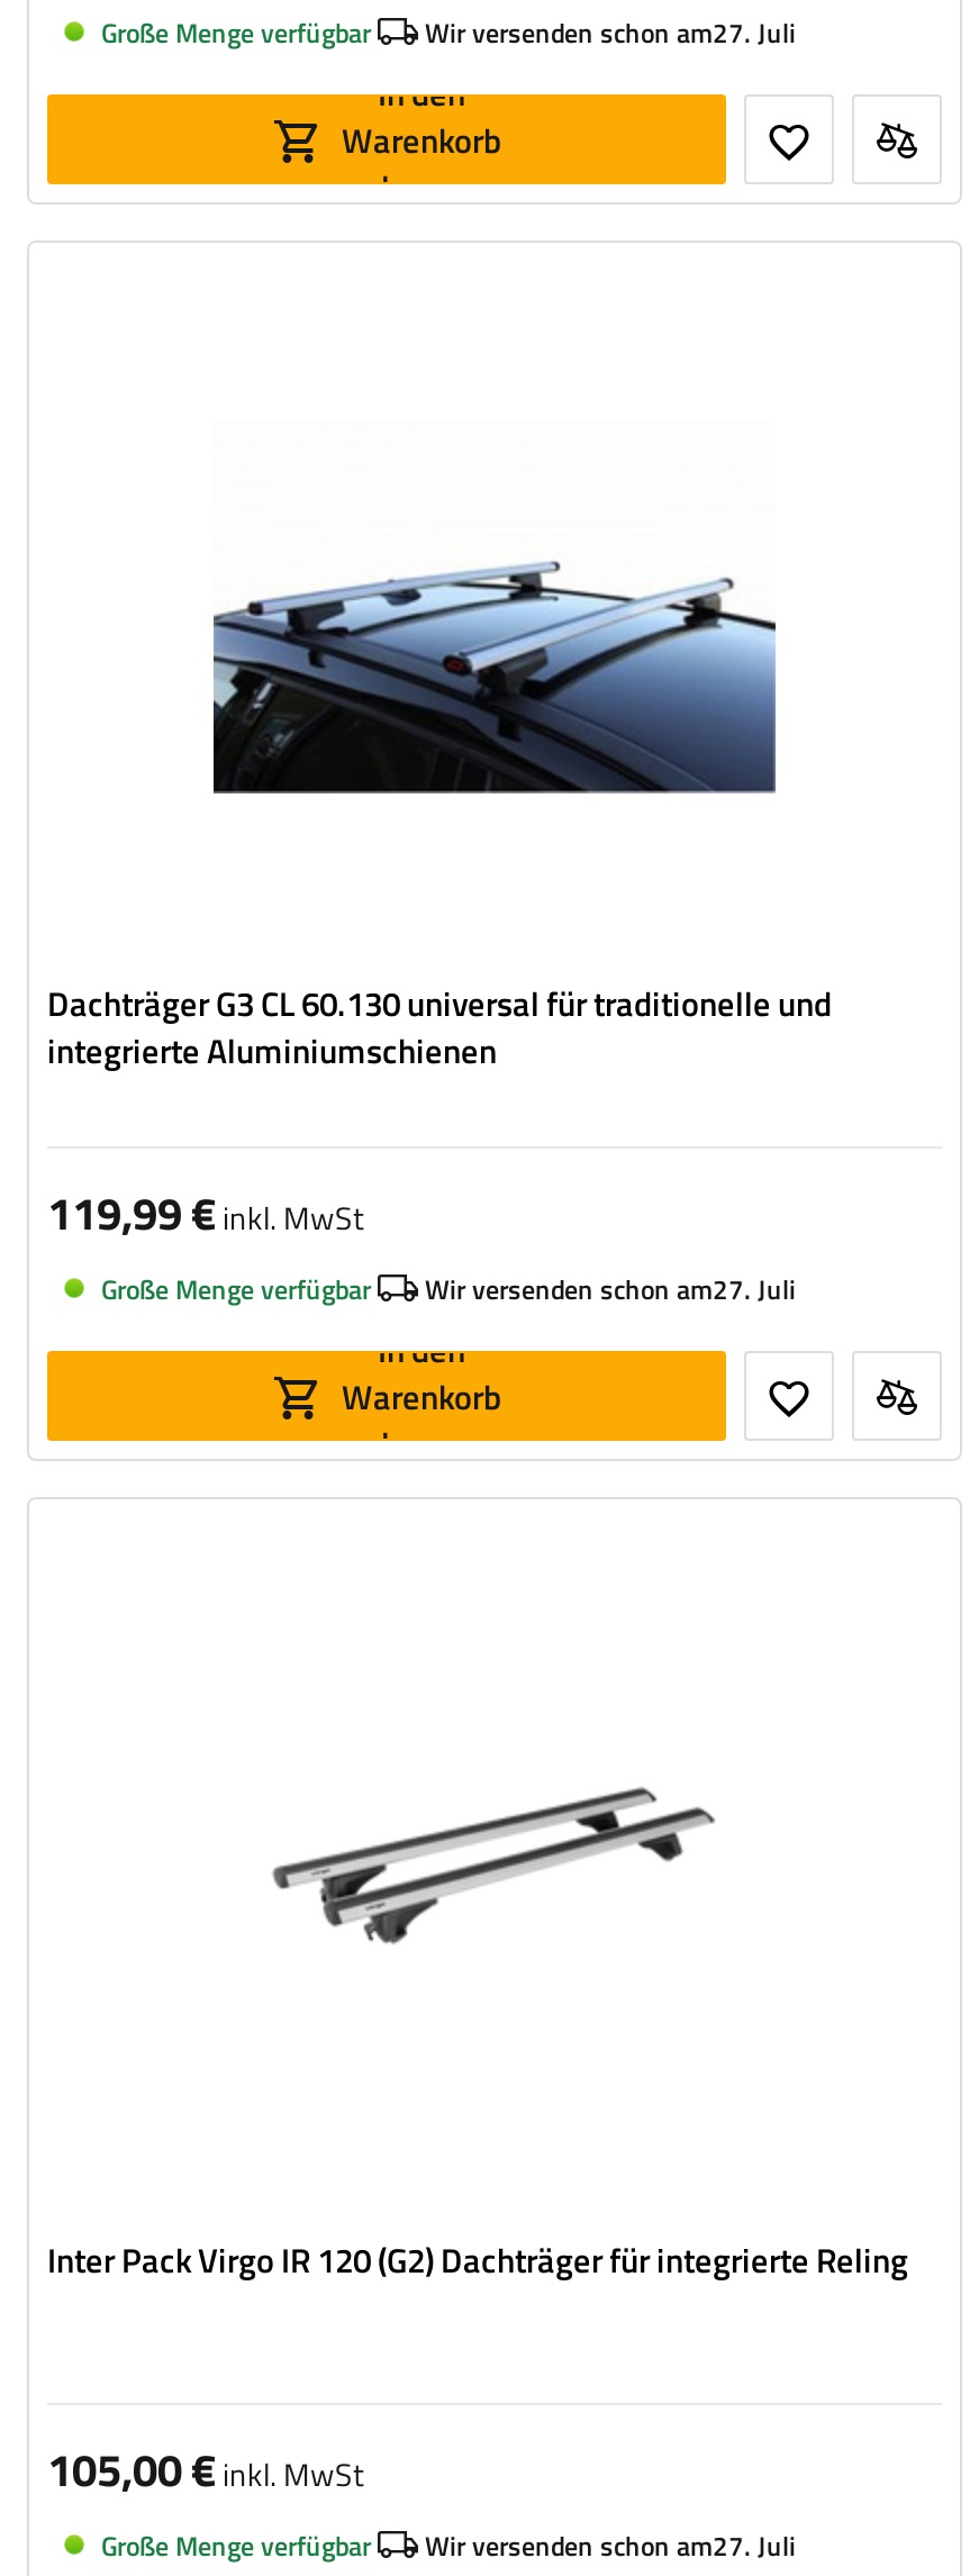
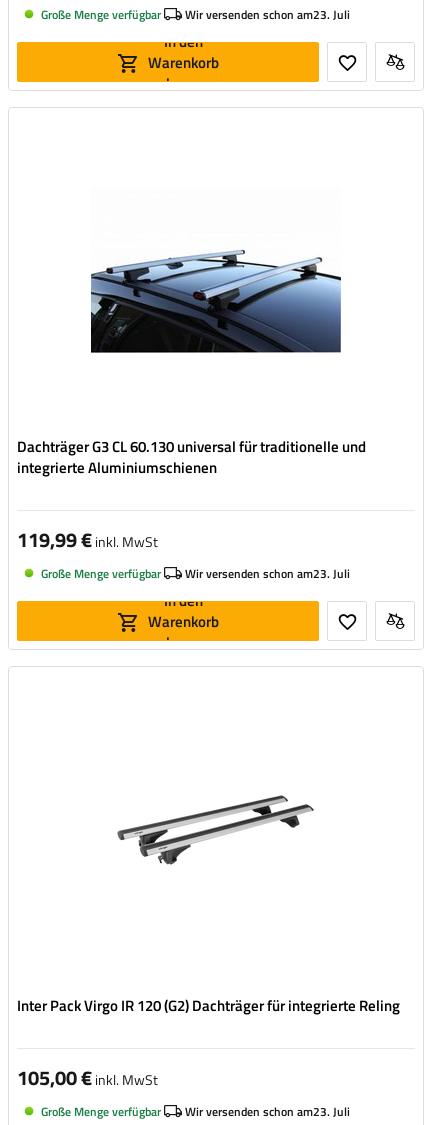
- Wir versenden schon am27. Juli
+ Wir versenden schon am23. Juli

- Wir versenden schon am27. Juli
+ Wir versenden schon am23. Juli

- Wir versenden schon am27. Juli
+ Wir versenden schon am23. Juli
